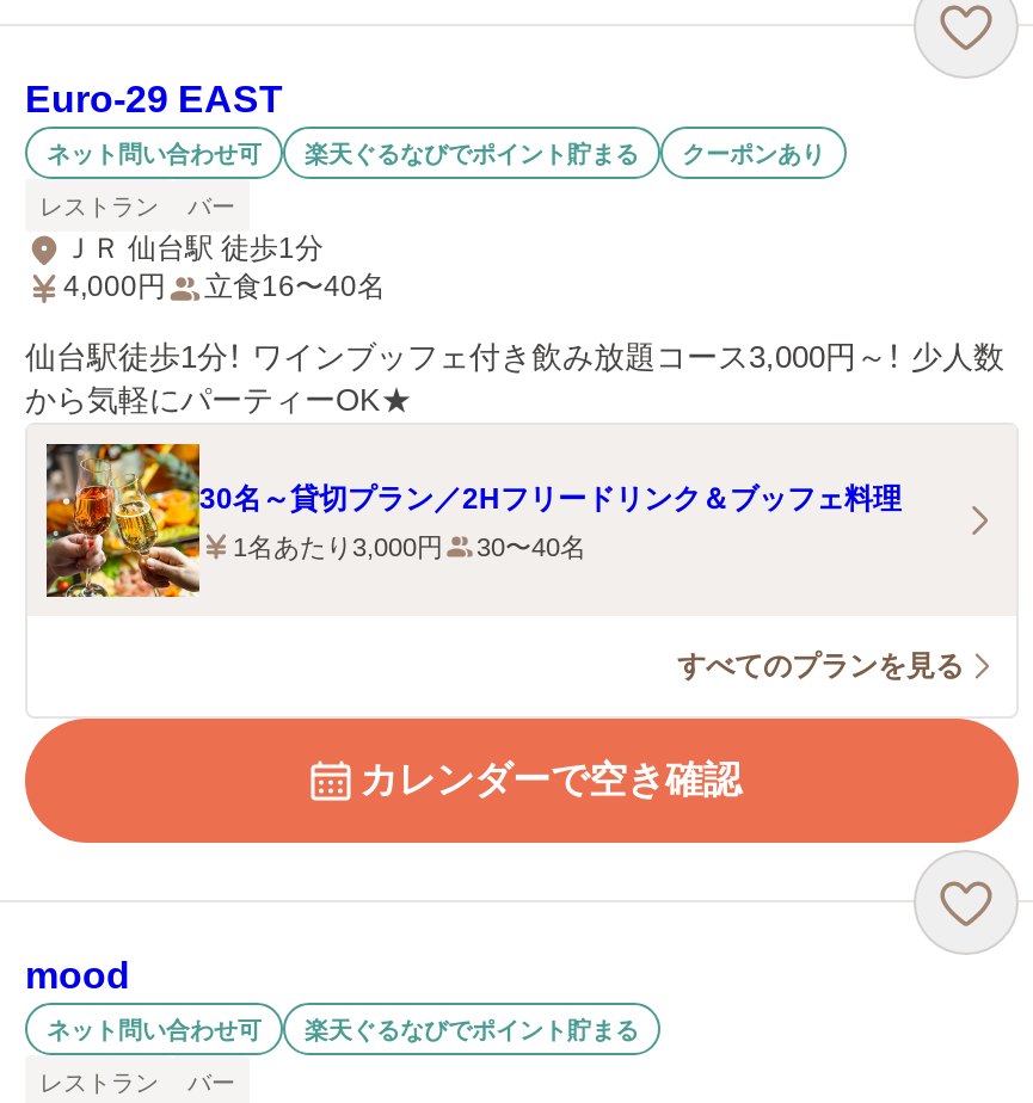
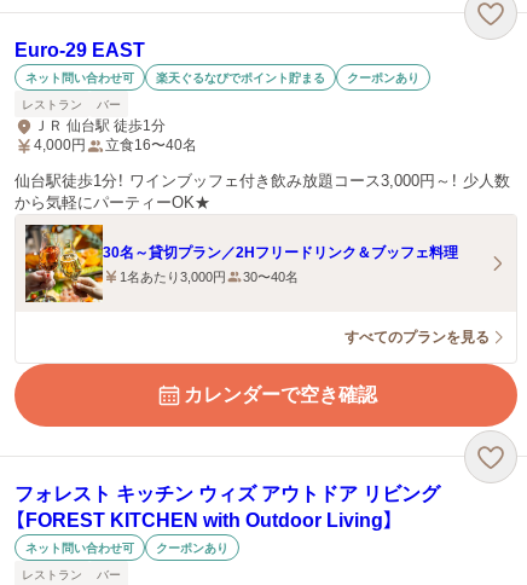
- mood
+ フォレスト キッチン ウィズ アウトドア リビング
+ 【FOREST KITCHEN with Outdoor Living】

- 楽天ぐるなびでポイント貯まる
+ クーポンあり
